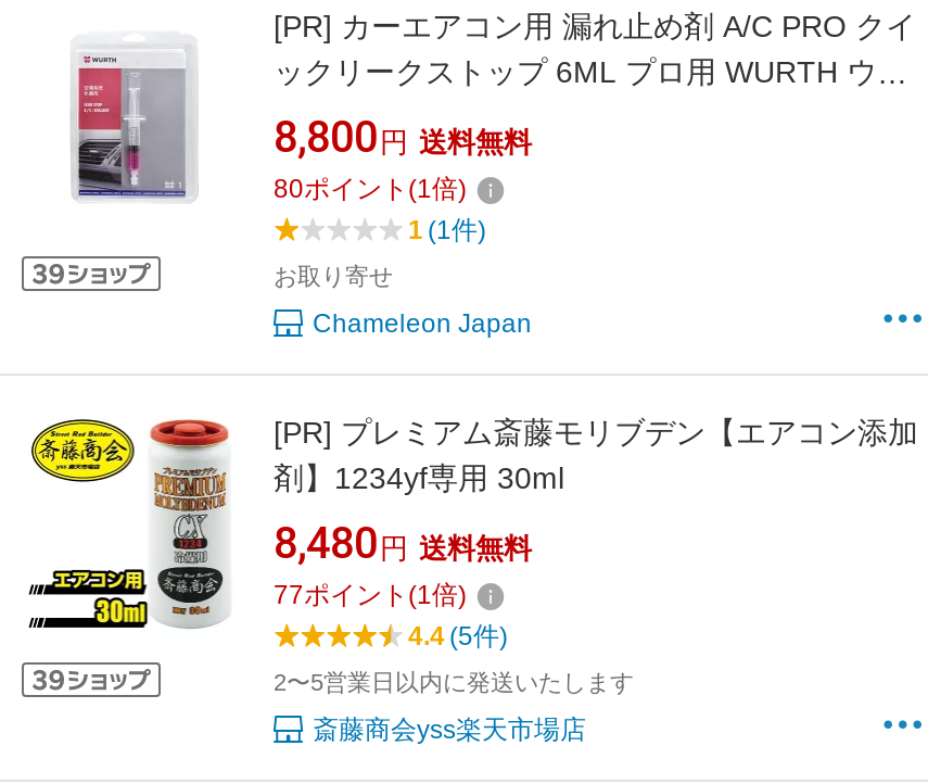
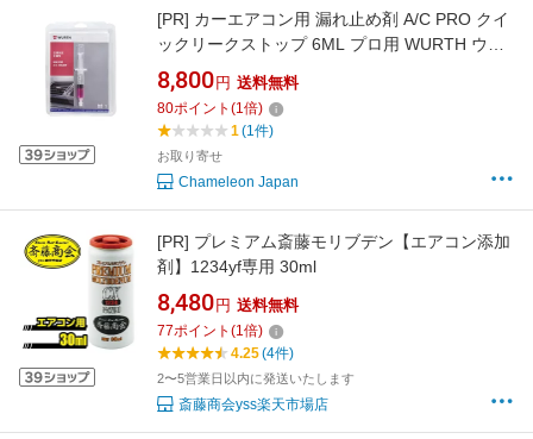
- 4.4 (5件)
+ 4.25 (4件)
